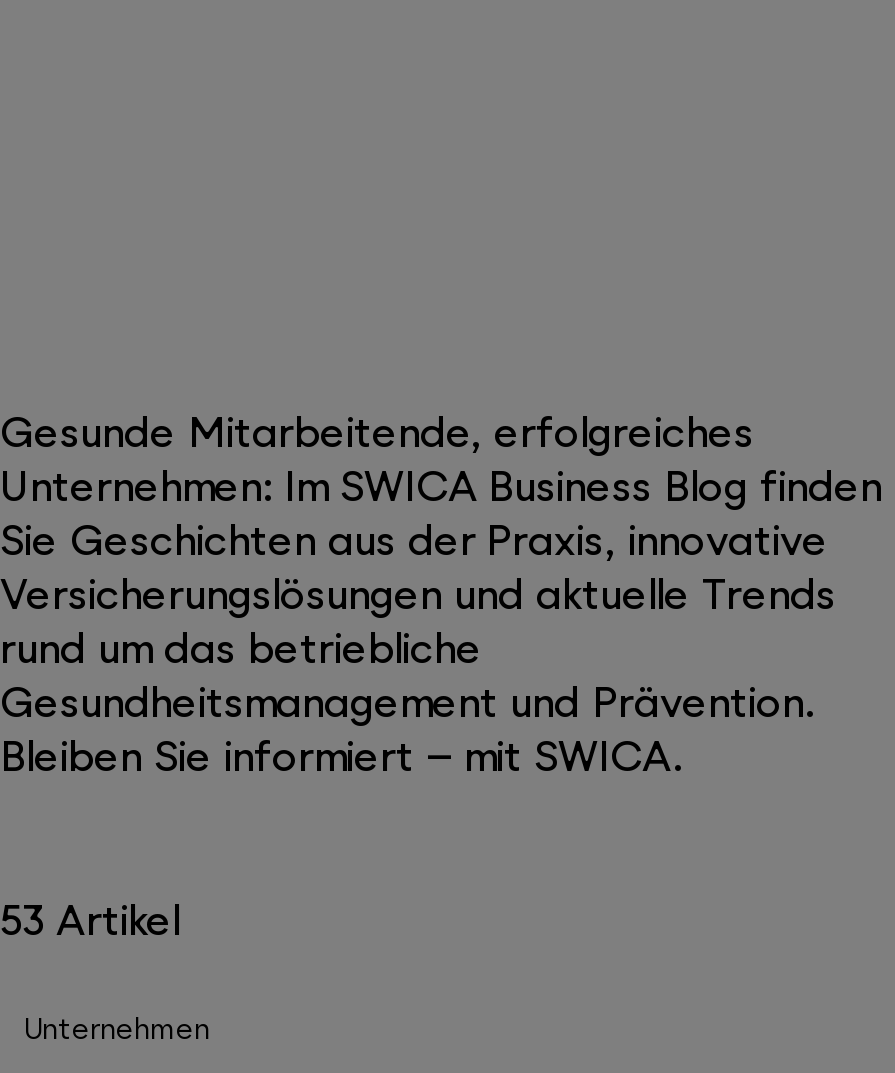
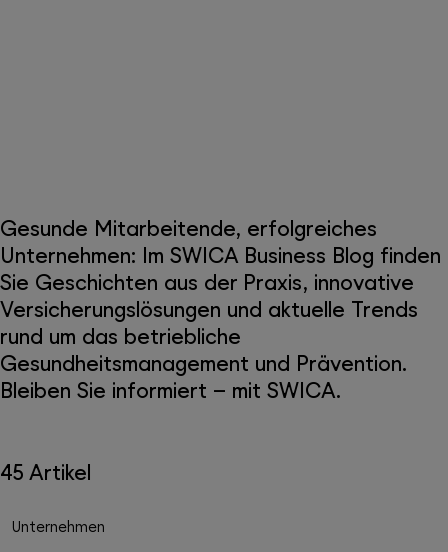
- 53 Artikel
+ 45 Artikel
